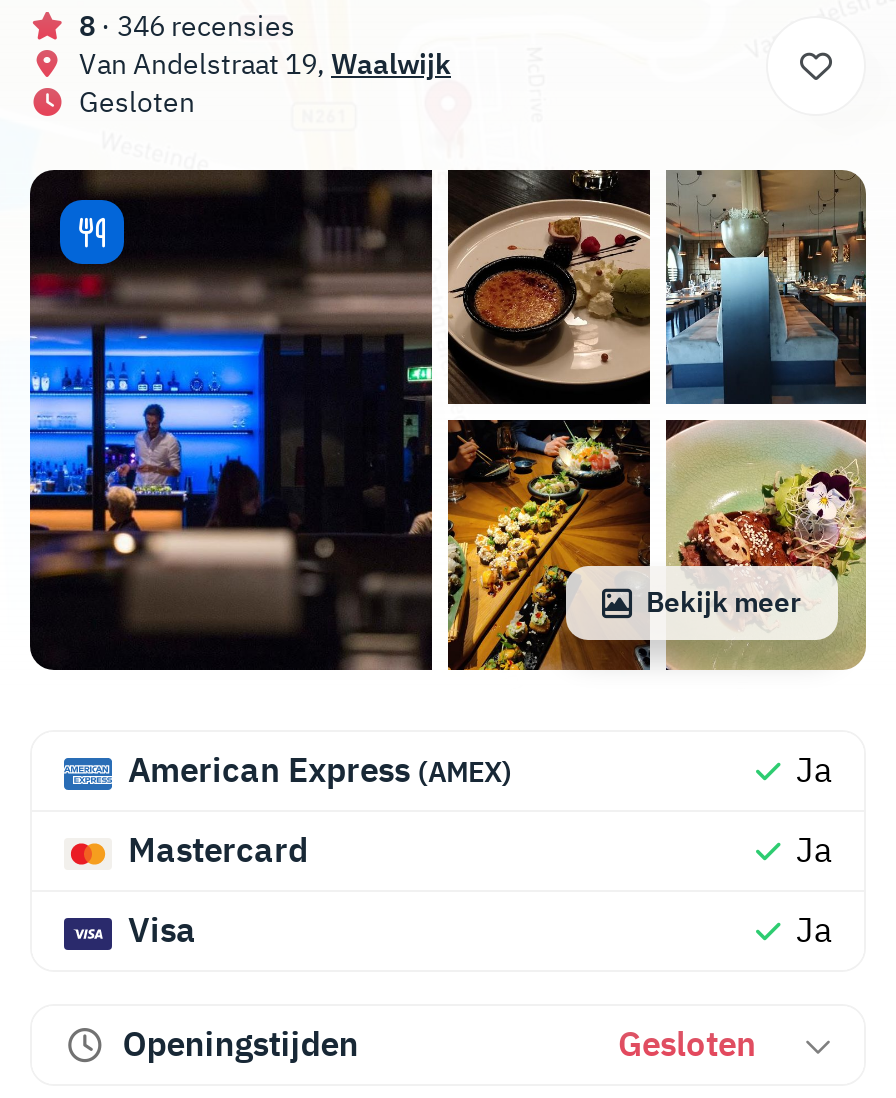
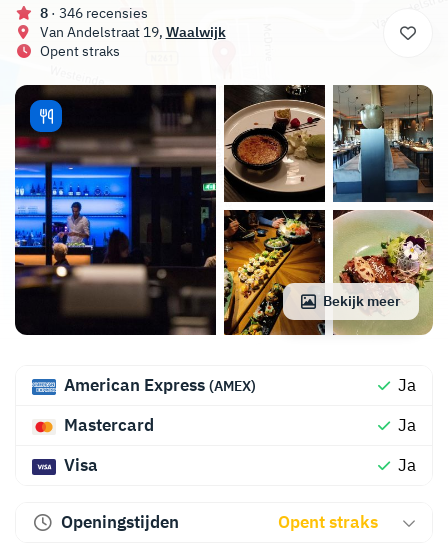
- Gesloten
+ Opent straks

- Gesloten
+ Opent straks
